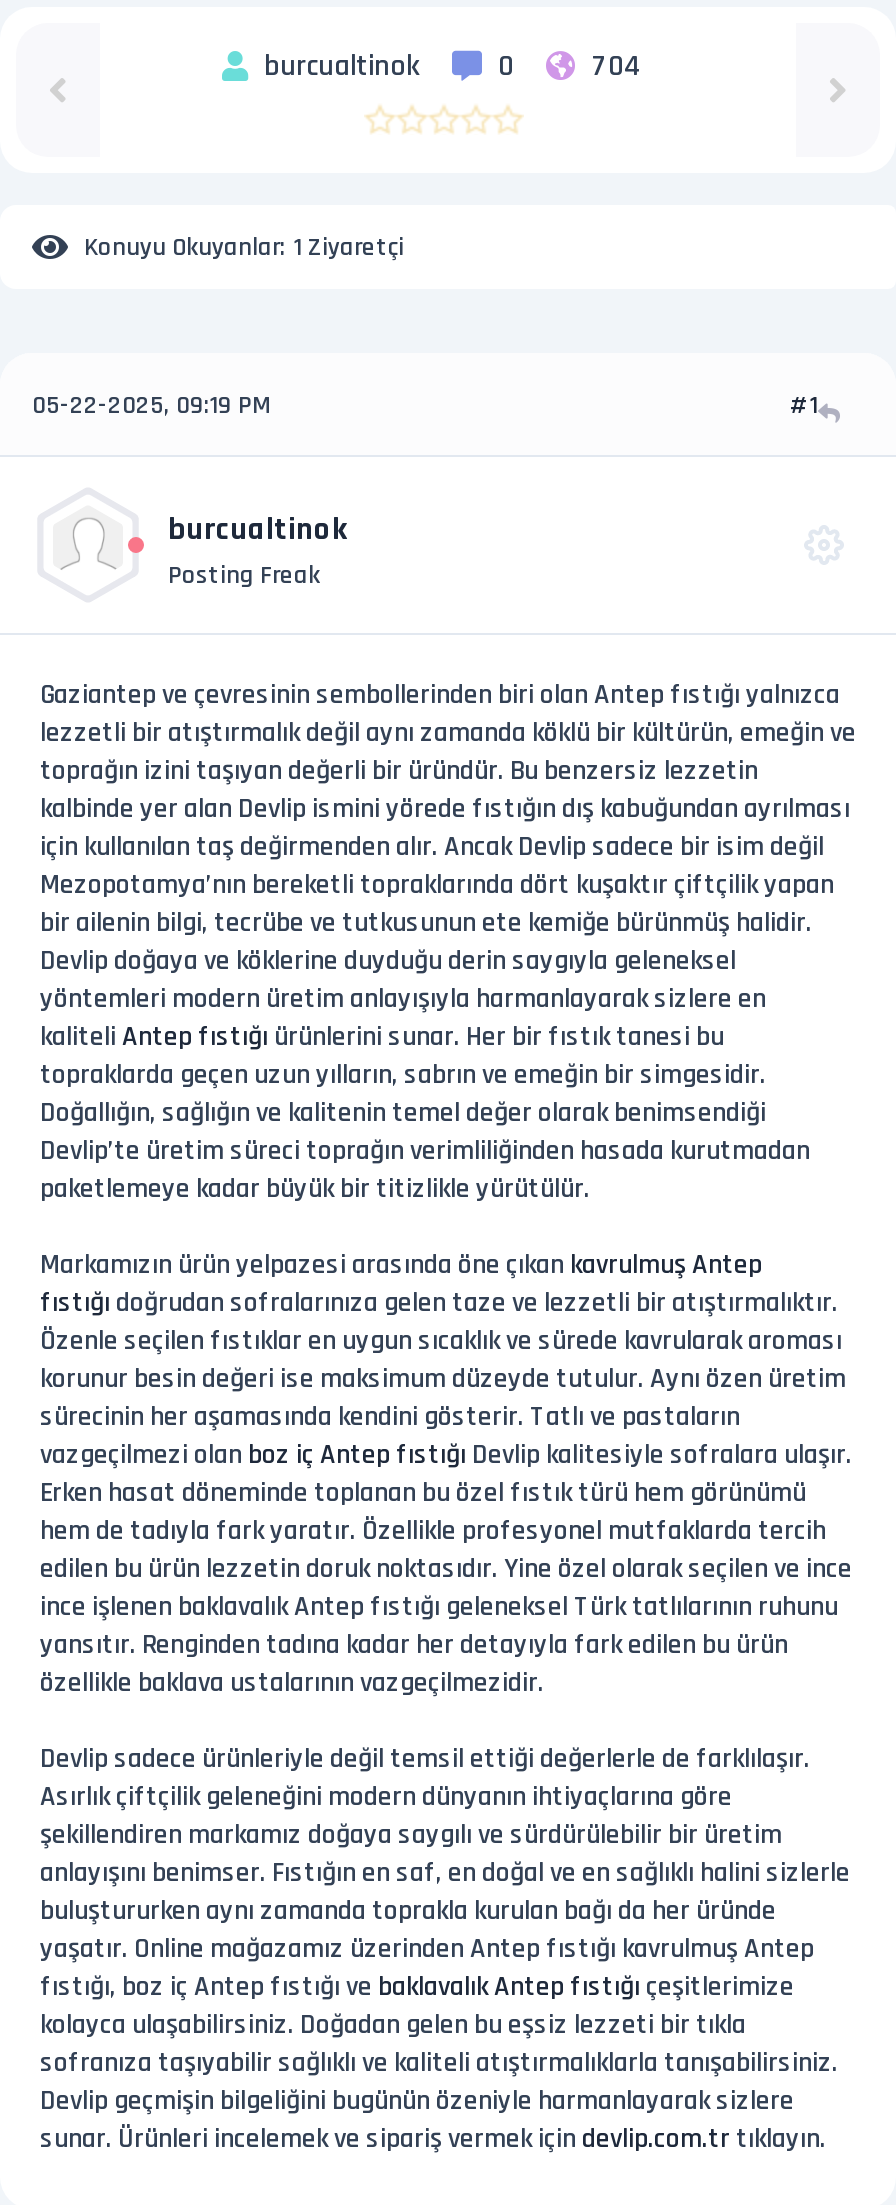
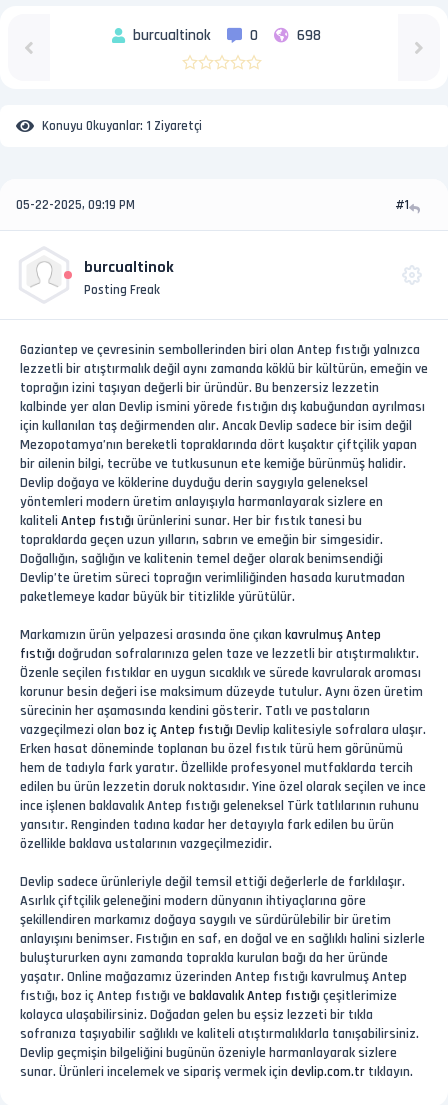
- 704
+ 698
